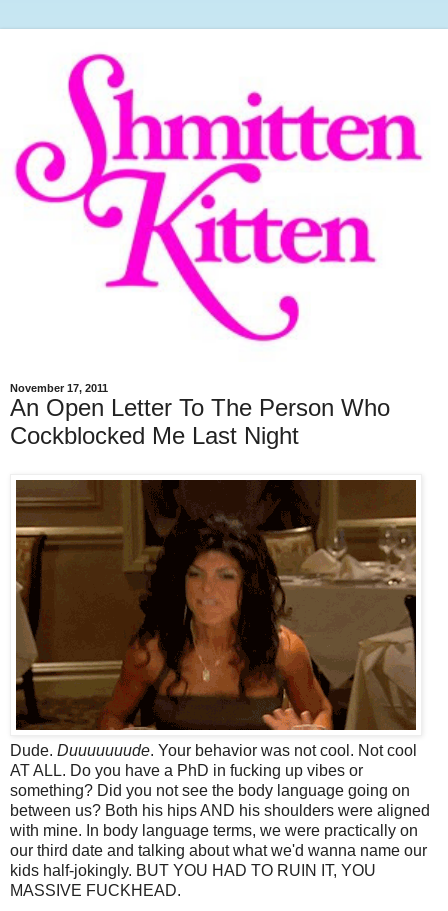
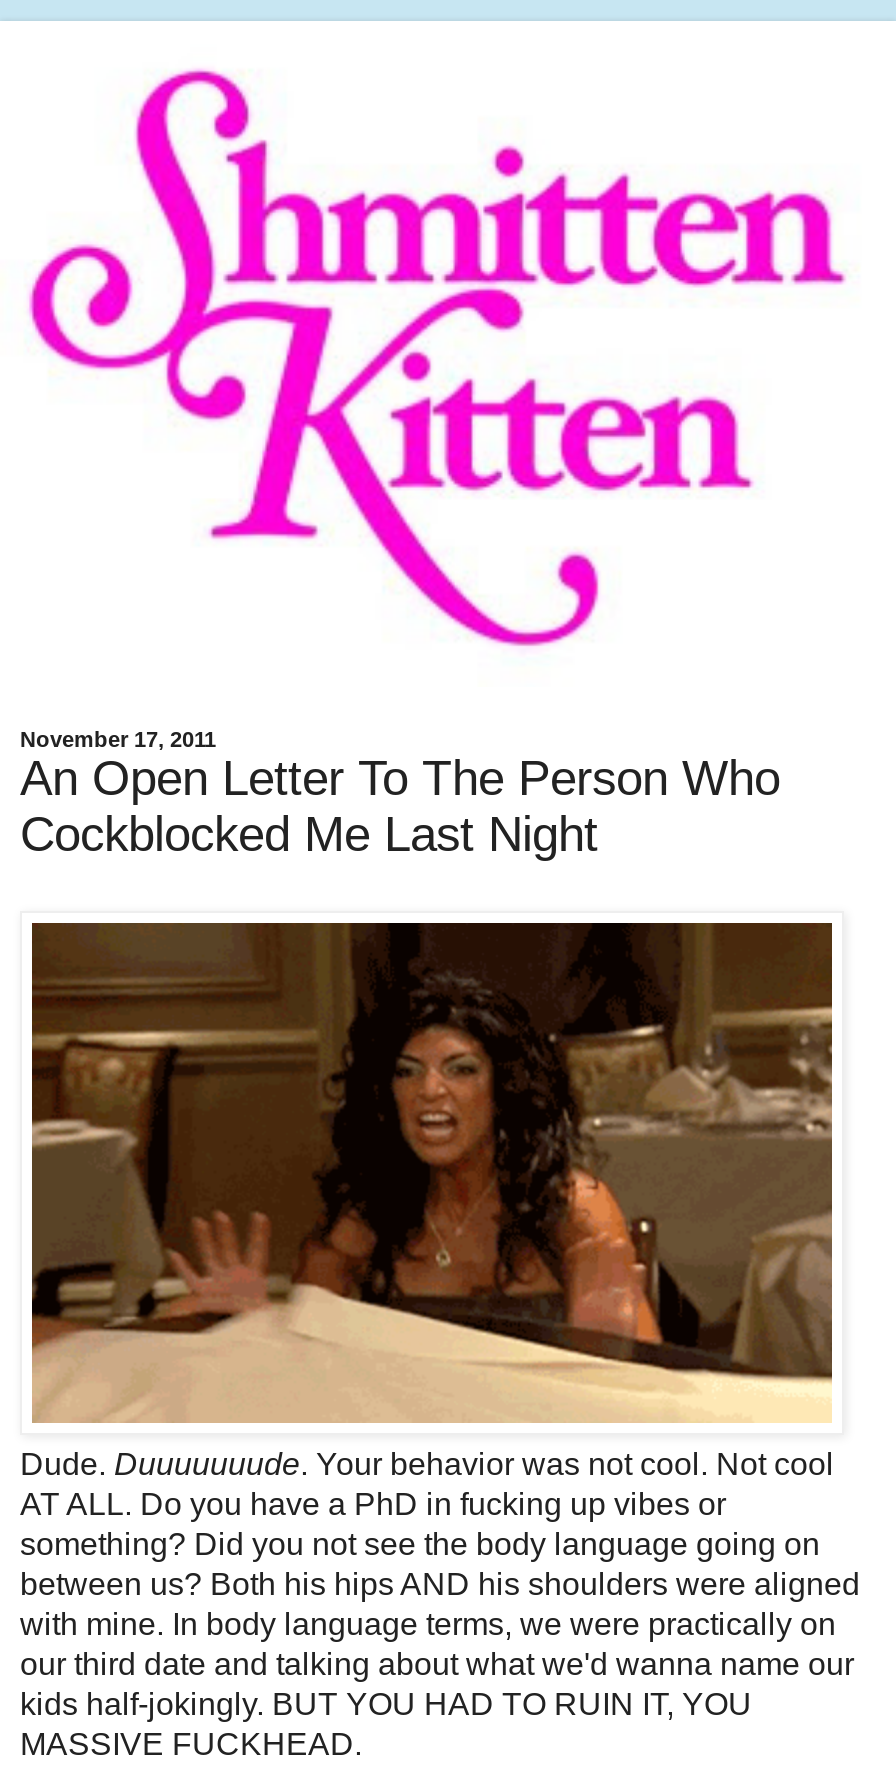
- [image]
+ [image]
